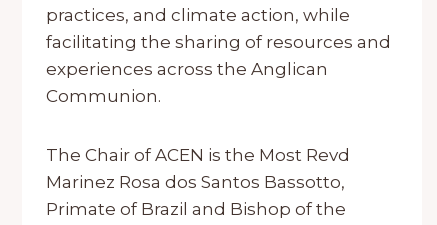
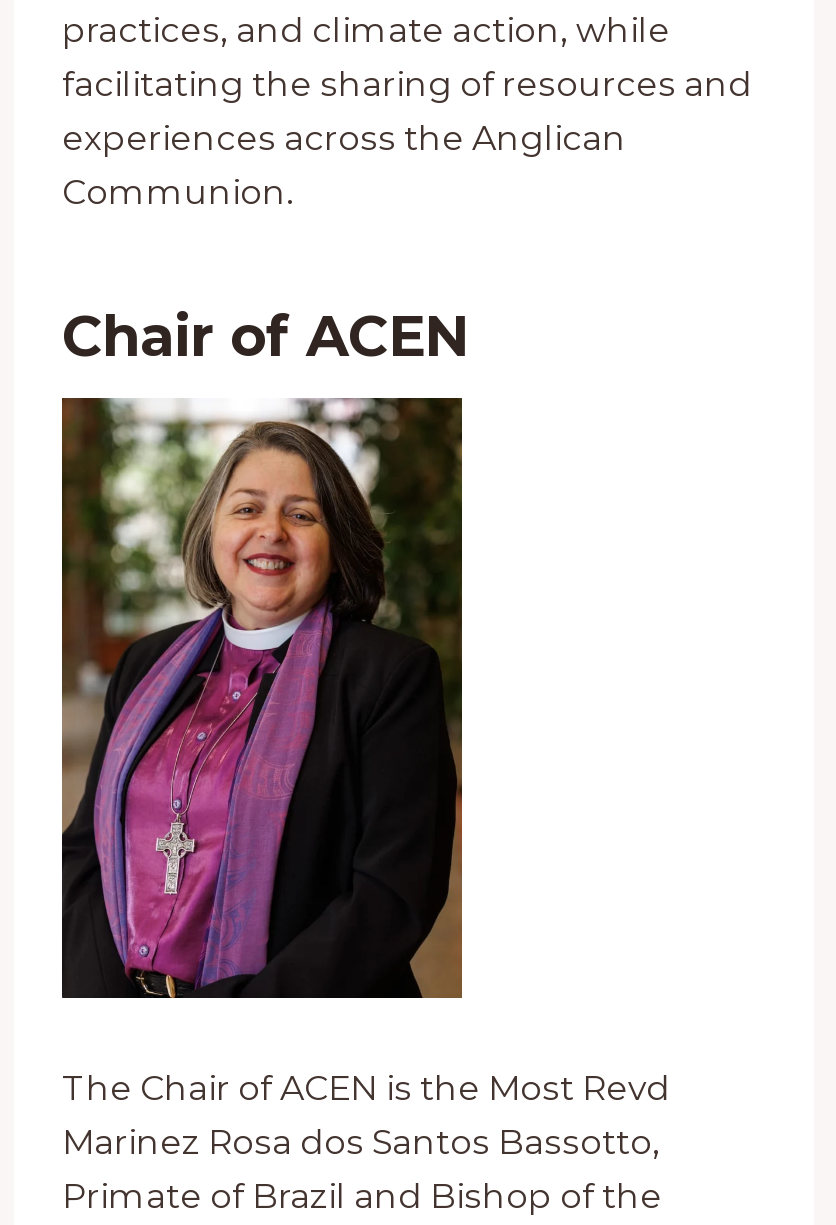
+ [image]

+ Chair of ACEN
